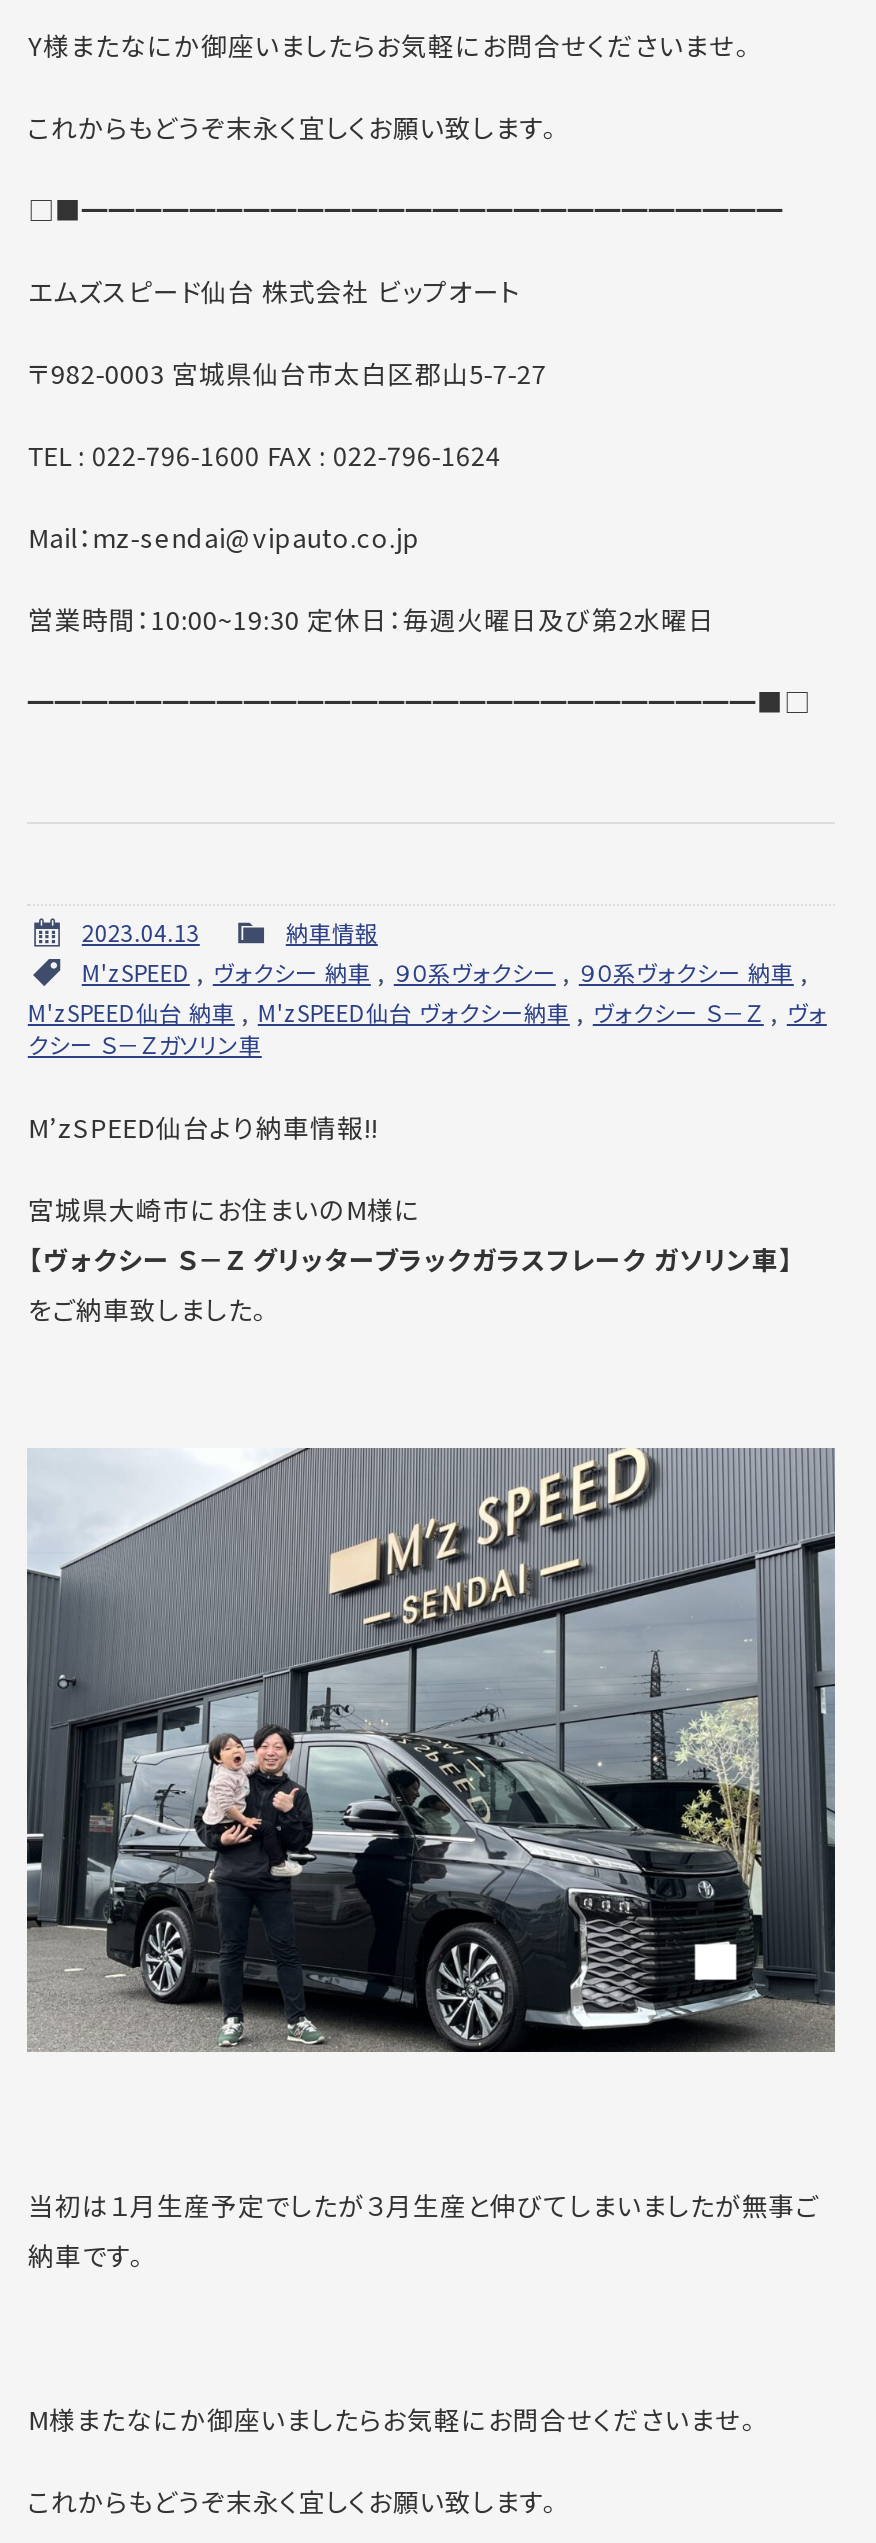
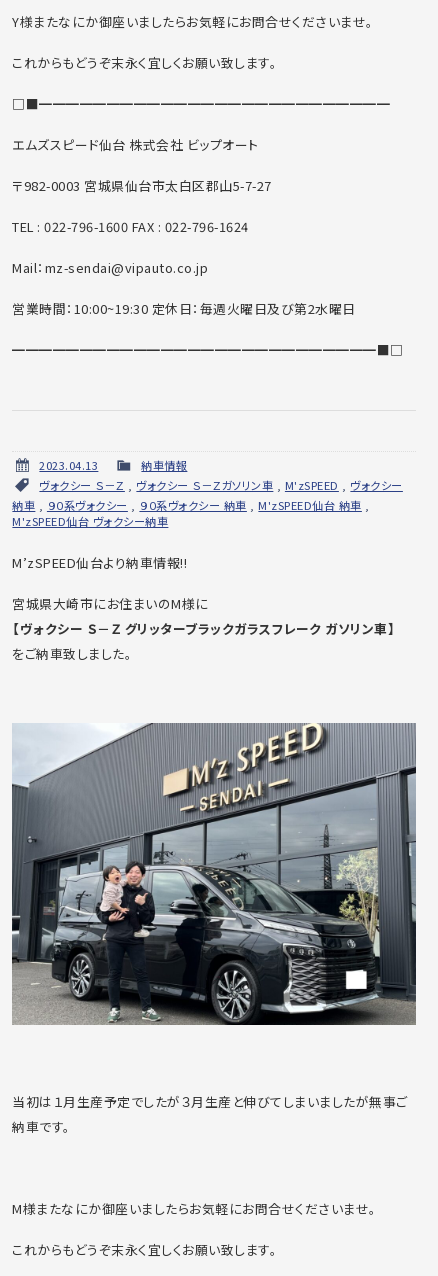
- M'zSPEED,ヴォクシー 納車,９０系ヴォクシー,９０系ヴォクシー 納車,
- M'zSPEED仙台 納車, M'zSPEED仙台 ヴォクシー納車,ヴォクシー Ｓ－Ｚ,ヴォ
- クシー Ｓ－Ｚガソリン車
+ ヴォクシー Ｓ－Ｚ,ヴォクシー Ｓ－Ｚガソリン車, M'zSPEED,ヴォクシー
+ 納車,９０系ヴォクシー,９０系ヴォクシー 納車, M'zSPEED仙台 納車,
+ M'zSPEED仙台 ヴォクシー納車
